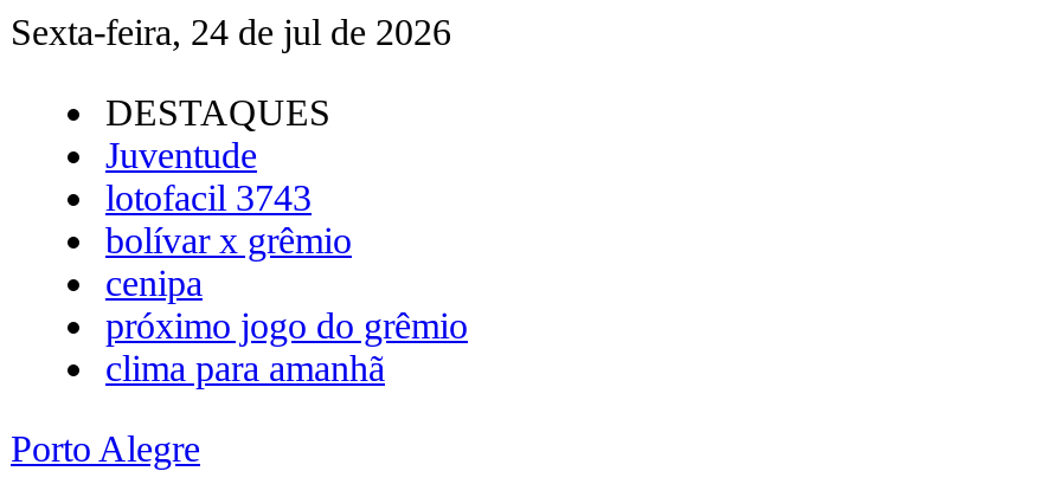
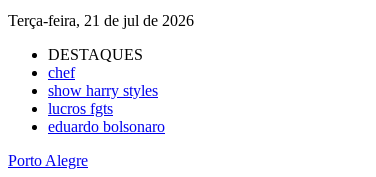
- Sexta-feira, 24 de jul de 2026
+ Terça-feira, 21 de jul de 2026

- Juventude
- lotofacil 3743
- bolívar x grêmio
- cenipa
- próximo jogo do grêmio
- clima para amanhã
+ chef
+ show harry styles
+ lucros fgts
+ eduardo bolsonaro
